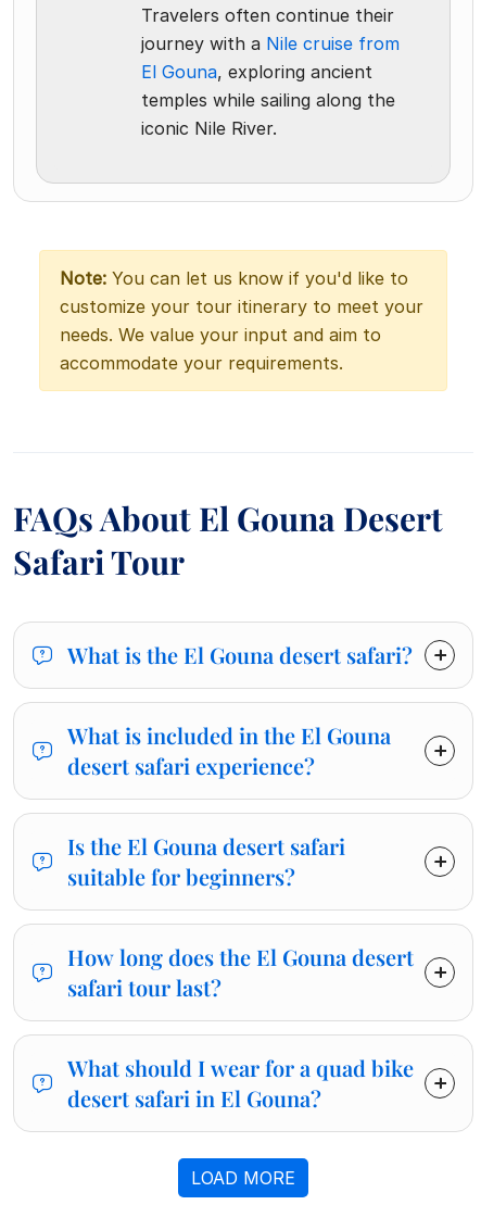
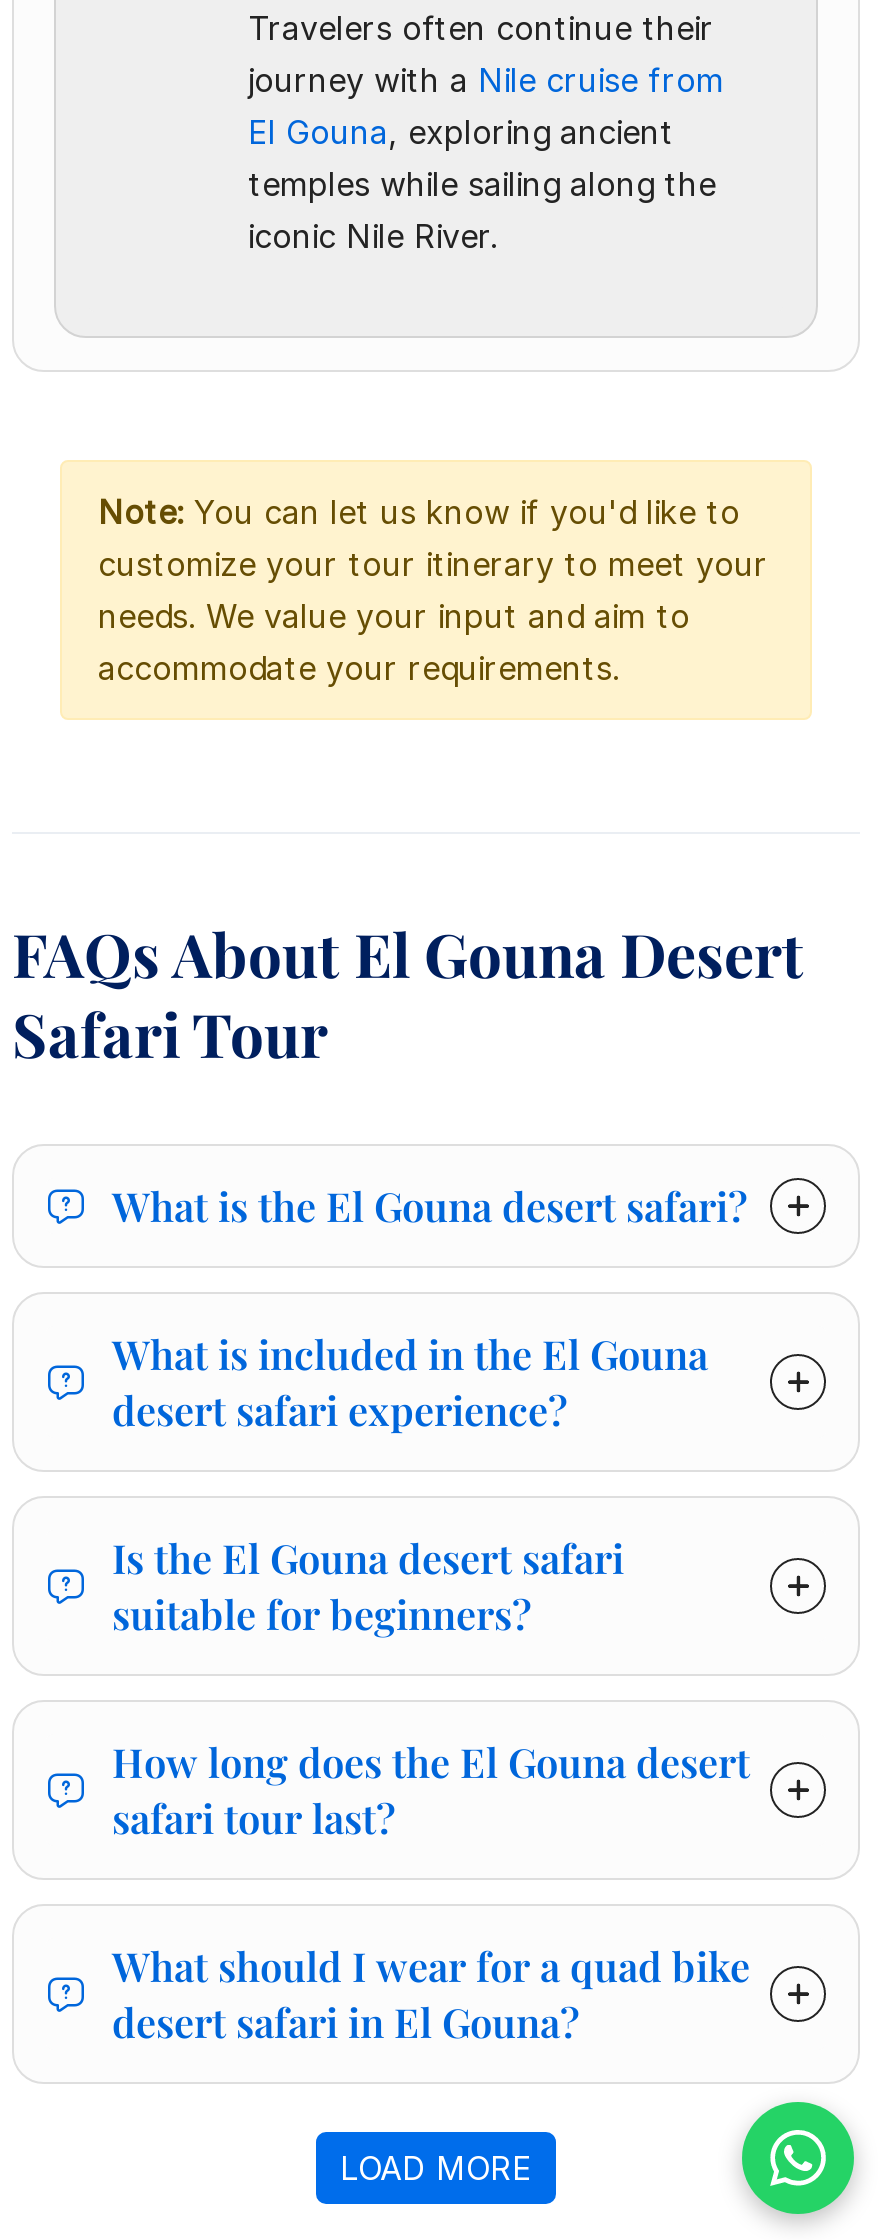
+ [image]
